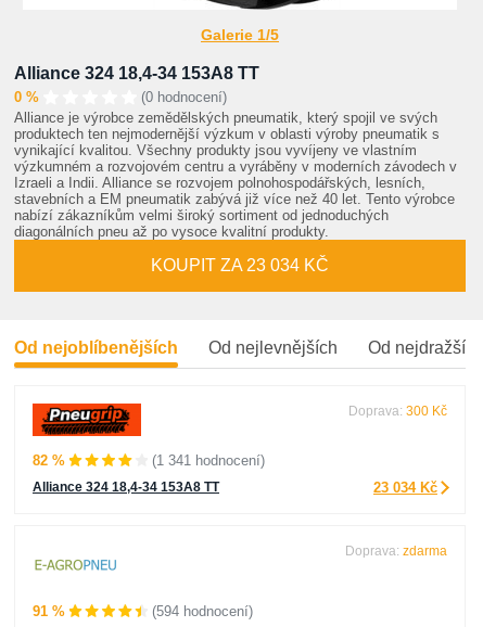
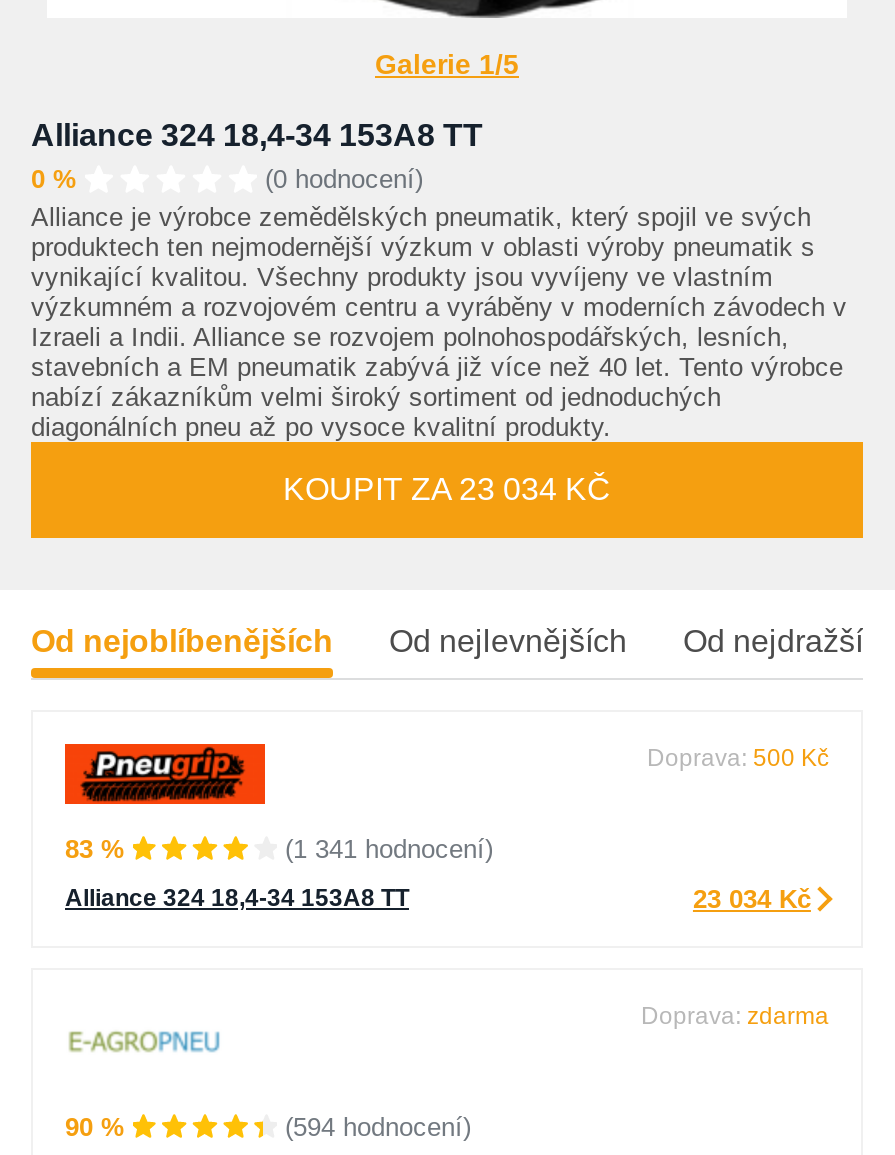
- Doprava: 300 Kč
+ Doprava: 500 Kč

- 82 %
+ 83 %

- 91 %
+ 90 %
